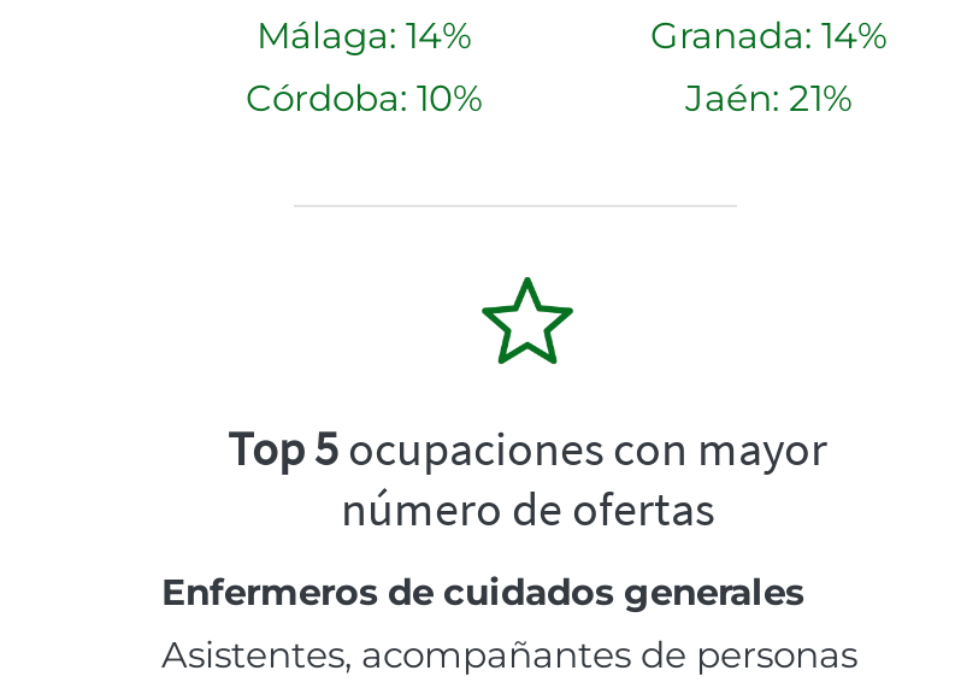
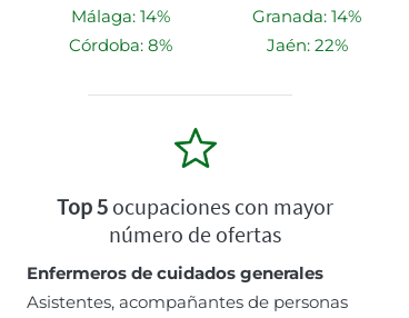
- Córdoba: 10%
+ Córdoba: 8%

- Jaén: 21%
+ Jaén: 22%
